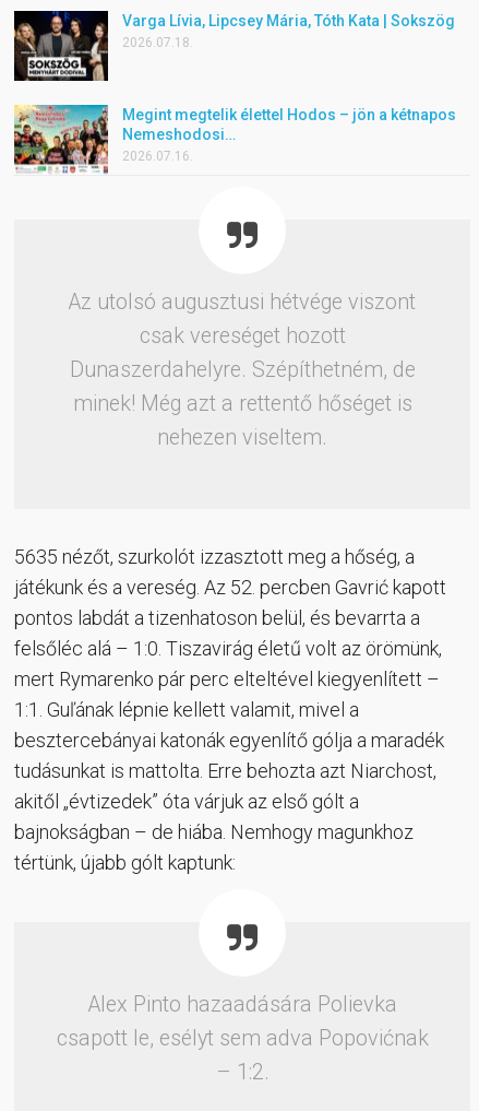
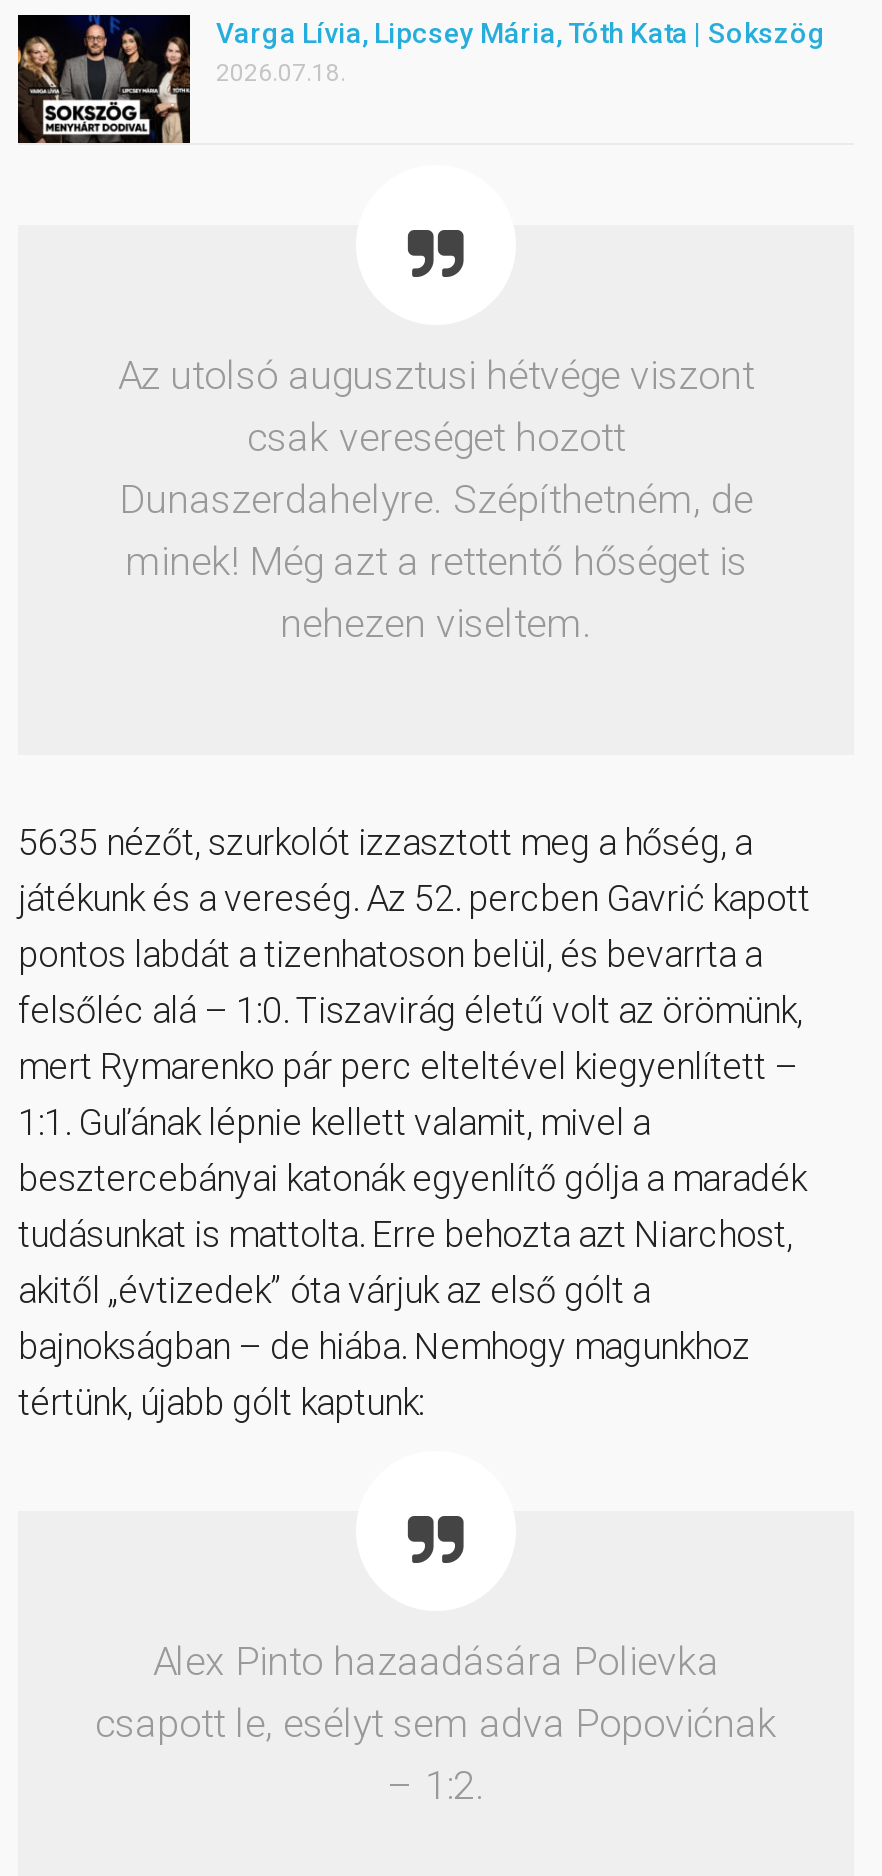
- [image]
- Megint megtelik élettel Hodos – jön a kétnapos
- Nemeshodosi…
- 2026.07.16.
